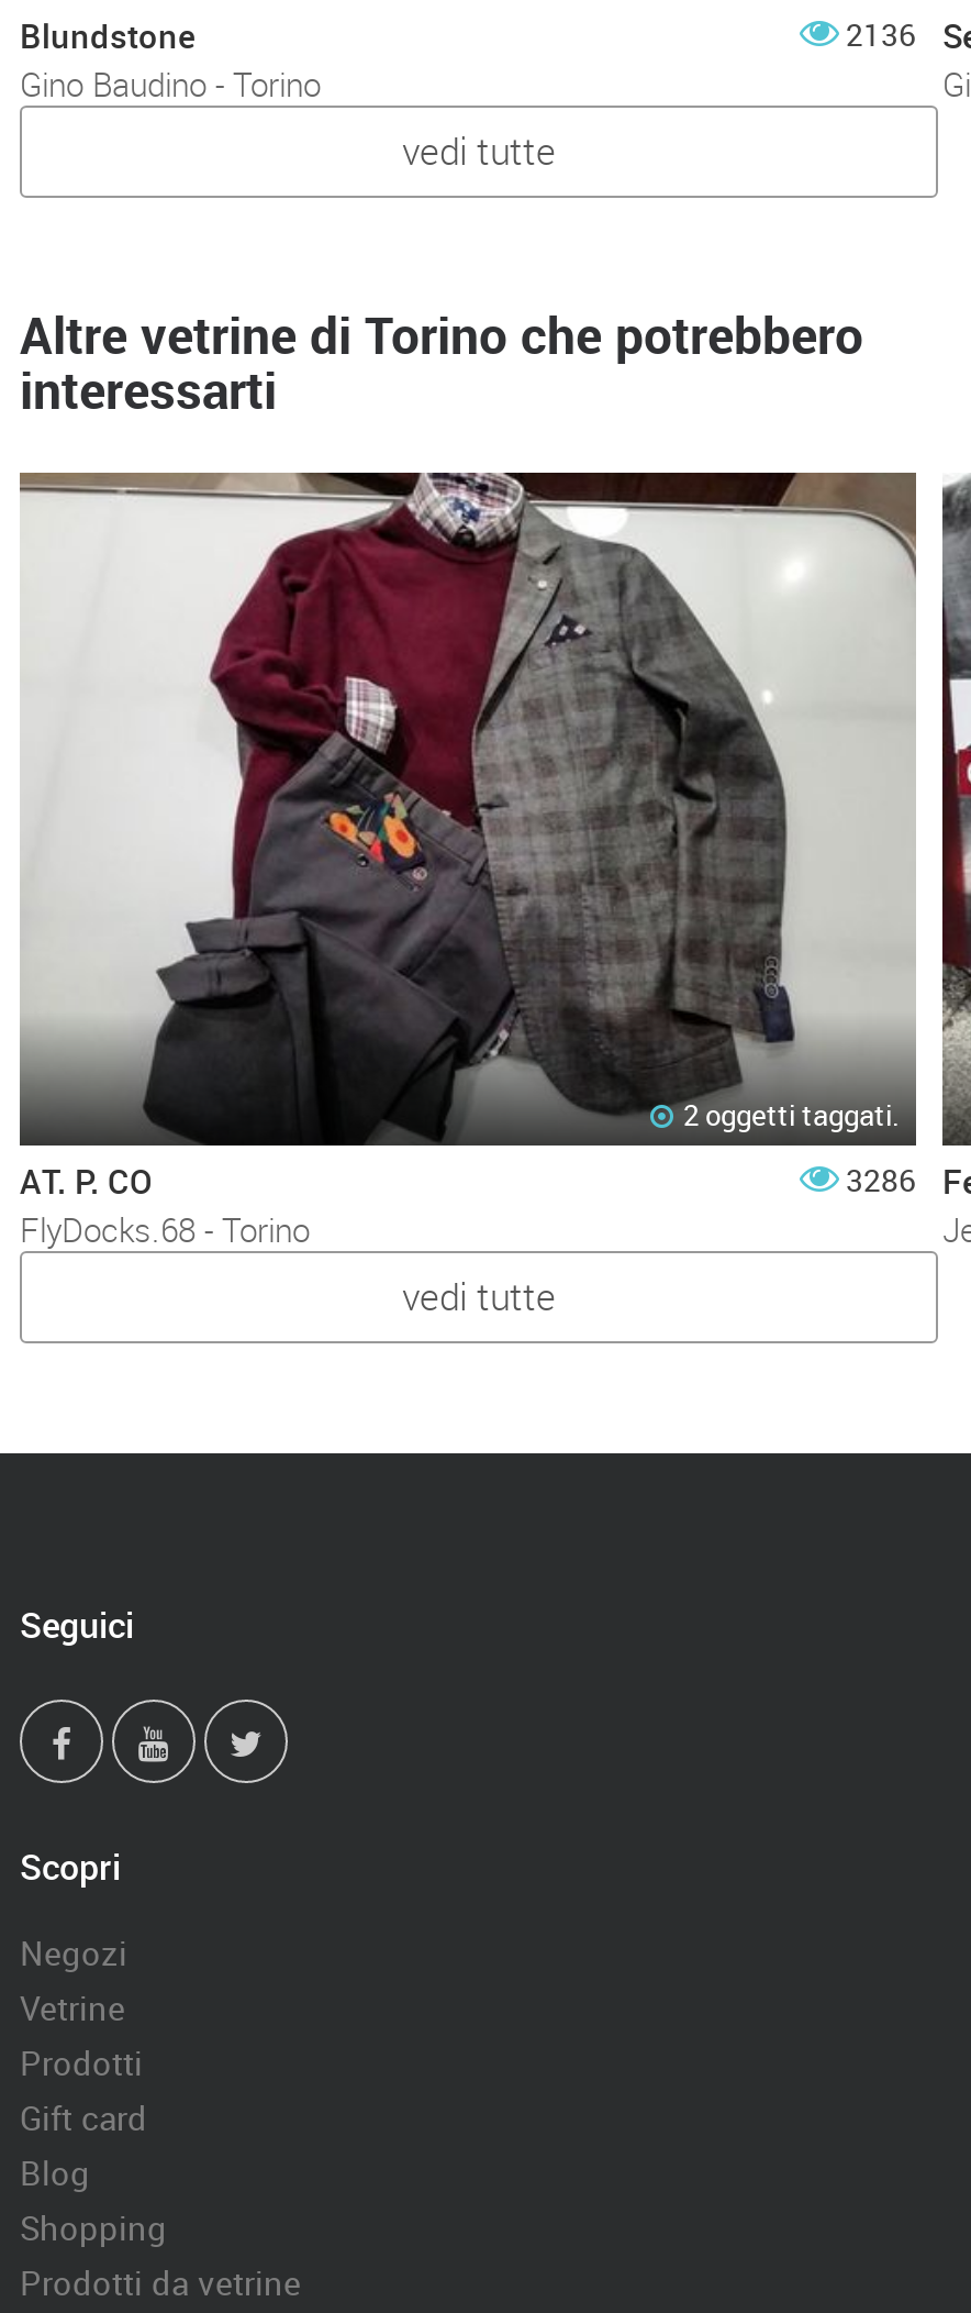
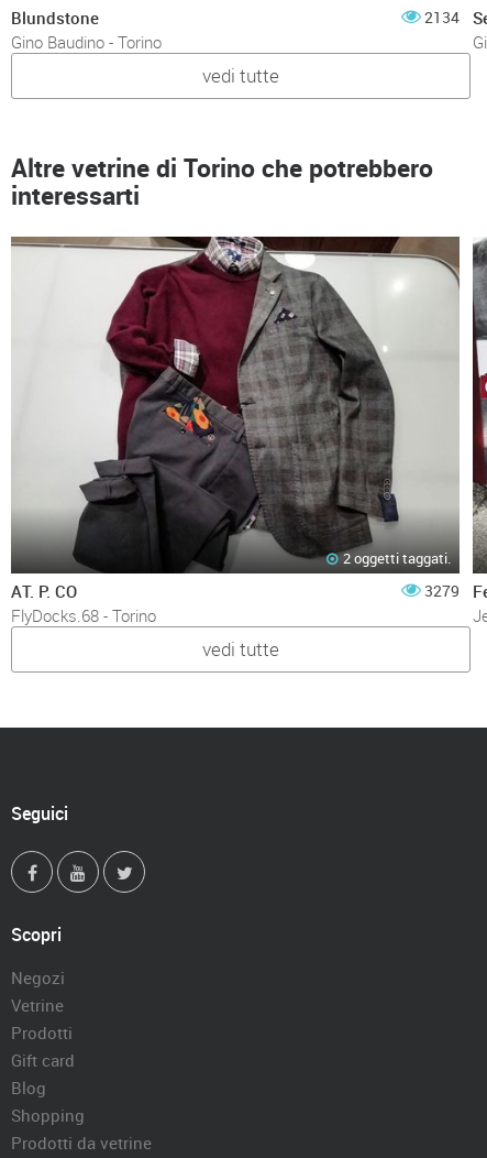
- 2136
+ 2134

- 3286
+ 3279
